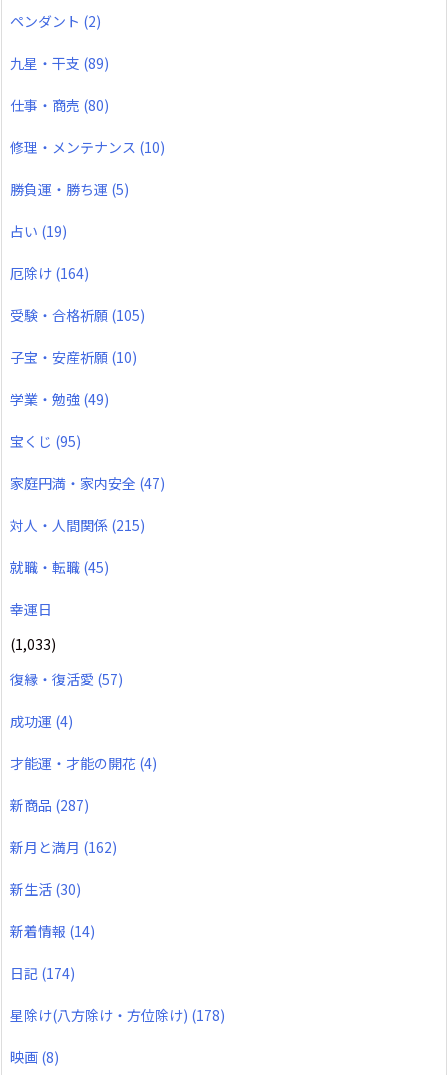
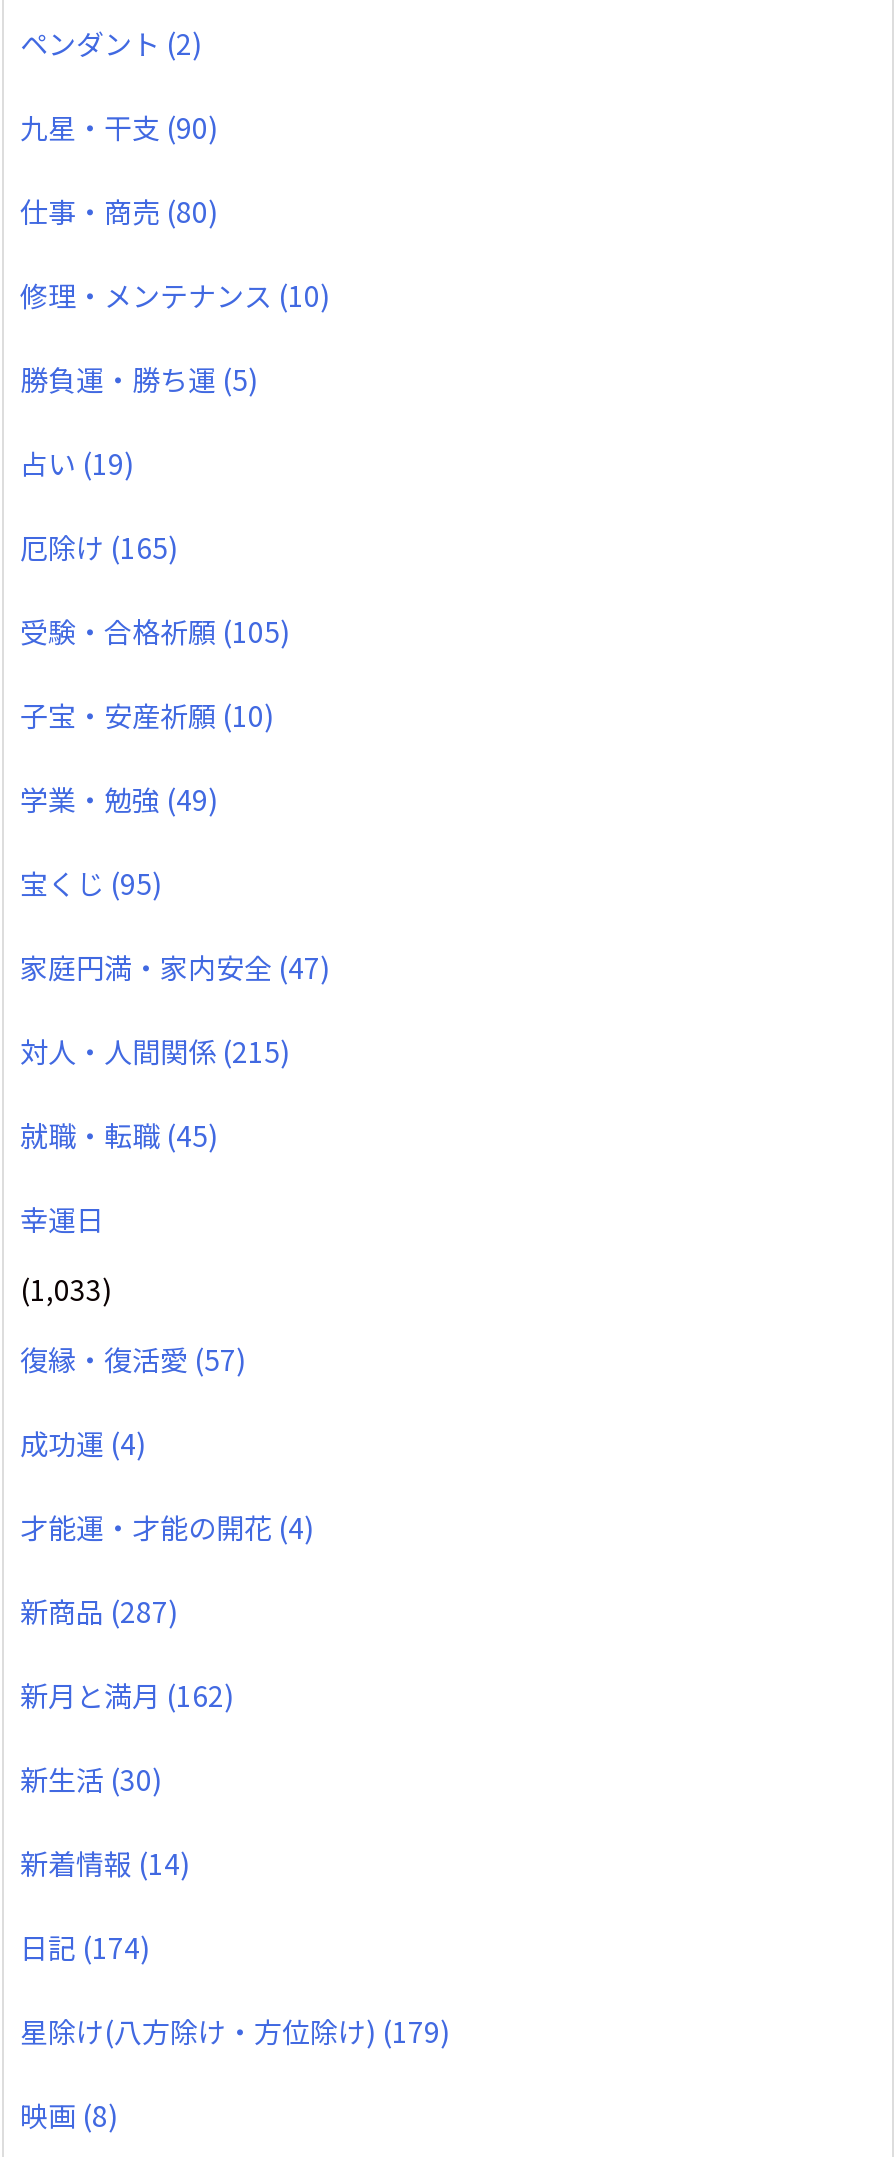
- 九星・干支(89)
+ 九星・干支(90)

- 厄除け(164)
+ 厄除け(165)

- 星除け(八方除け・方位除け) (178)
+ 星除け(八方除け・方位除け) (179)
